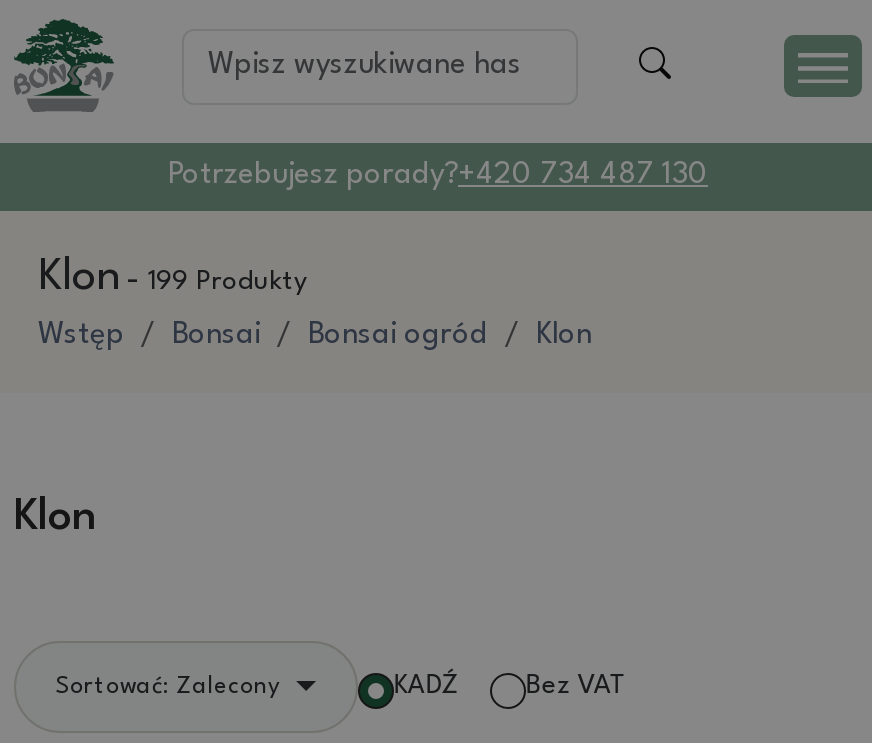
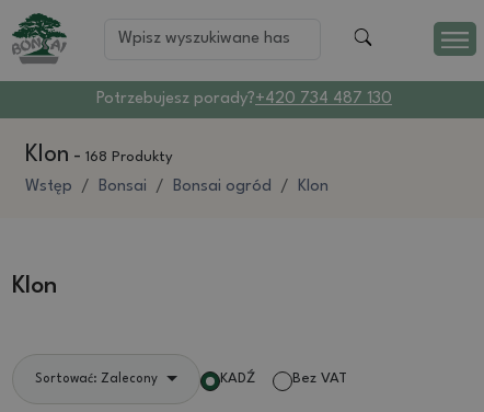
- Klon - 199 Produkty
+ Klon - 168 Produkty
